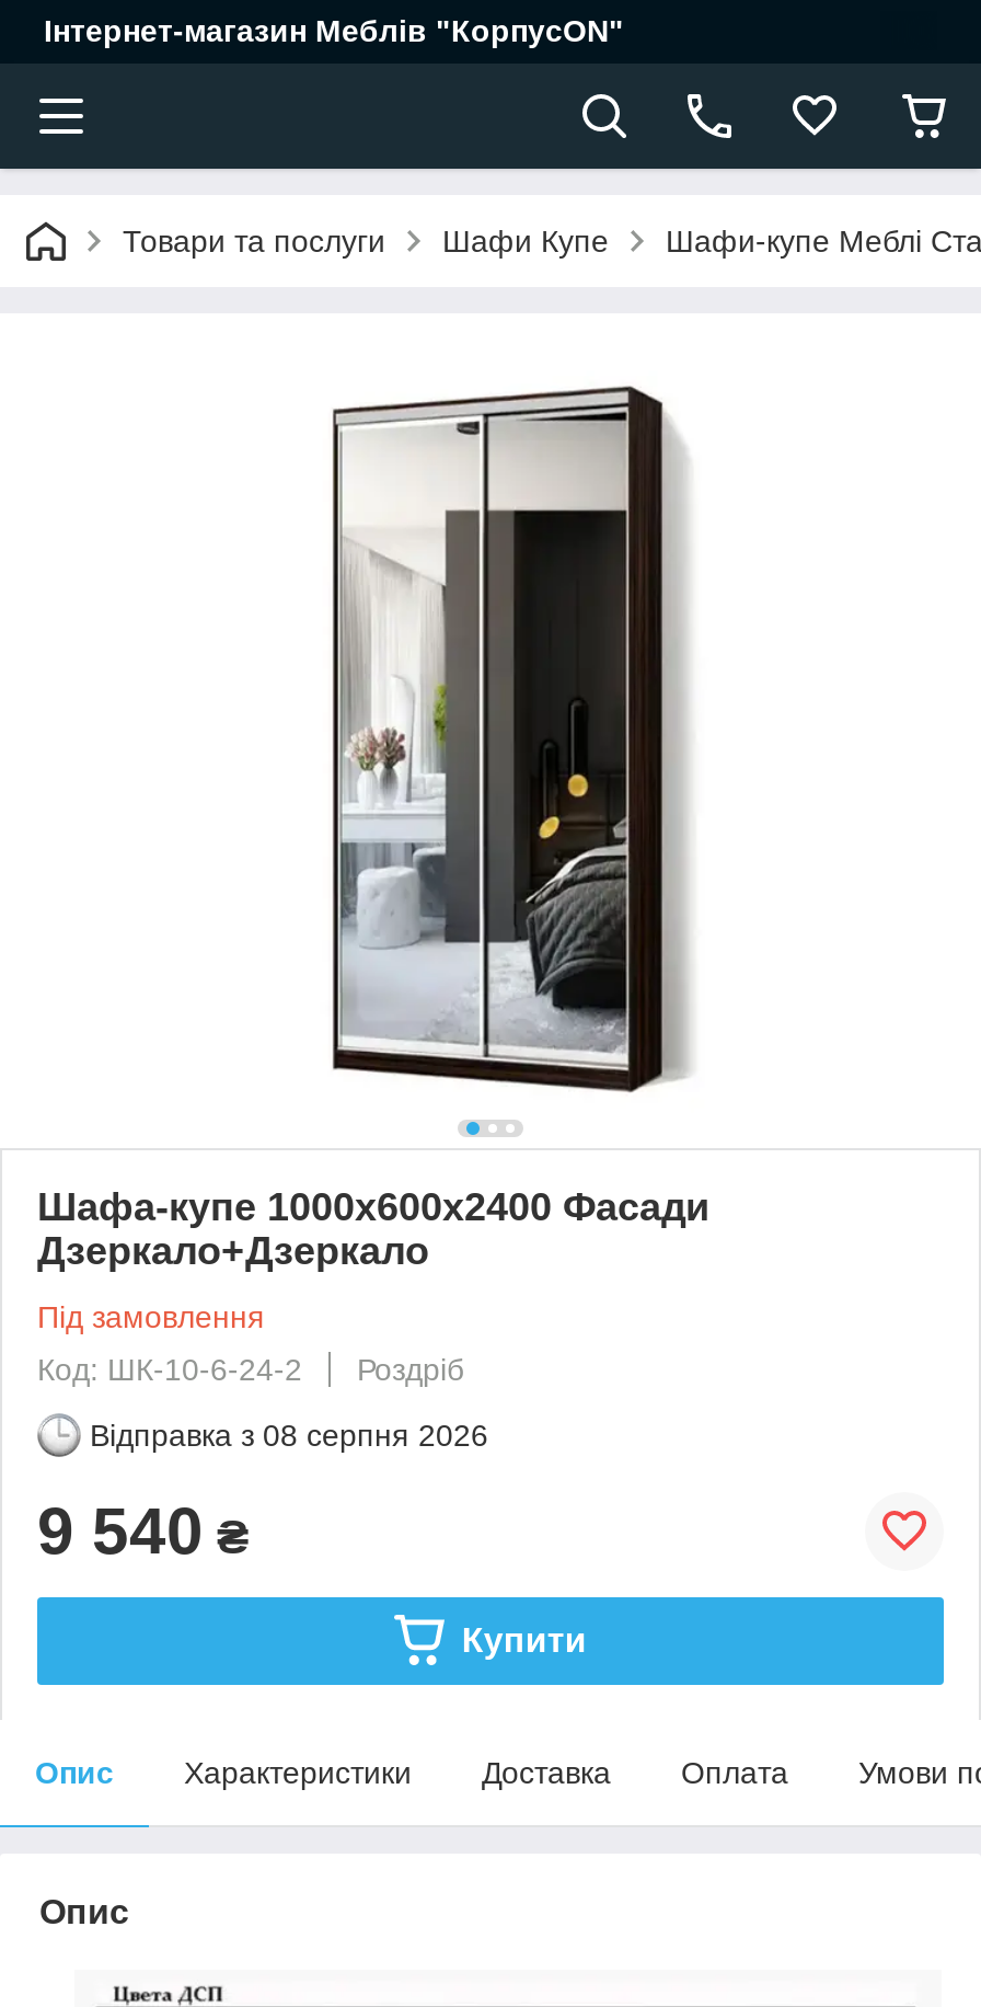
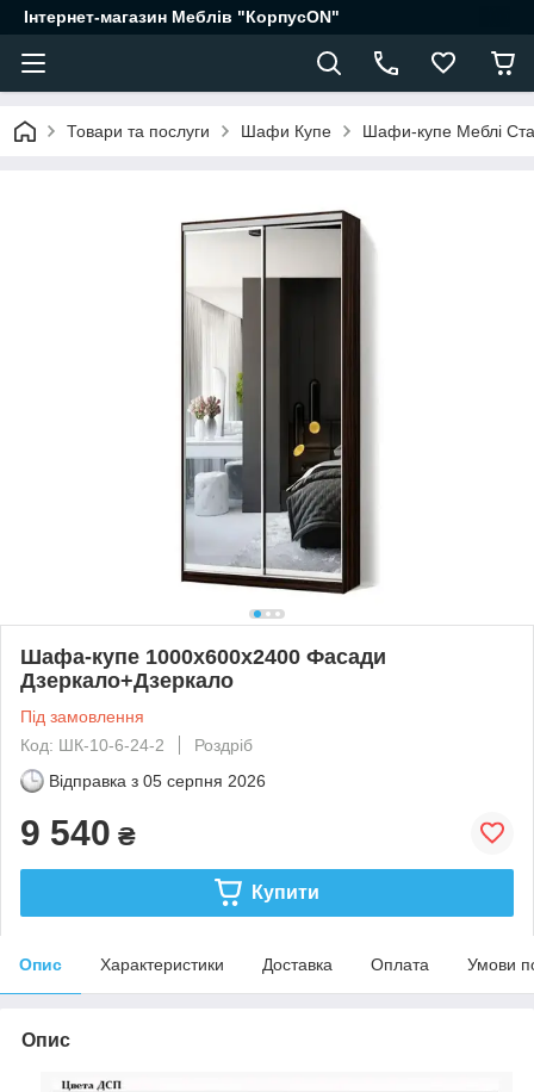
- Відправка з 08 серпня 2026
+ Відправка з 05 серпня 2026
